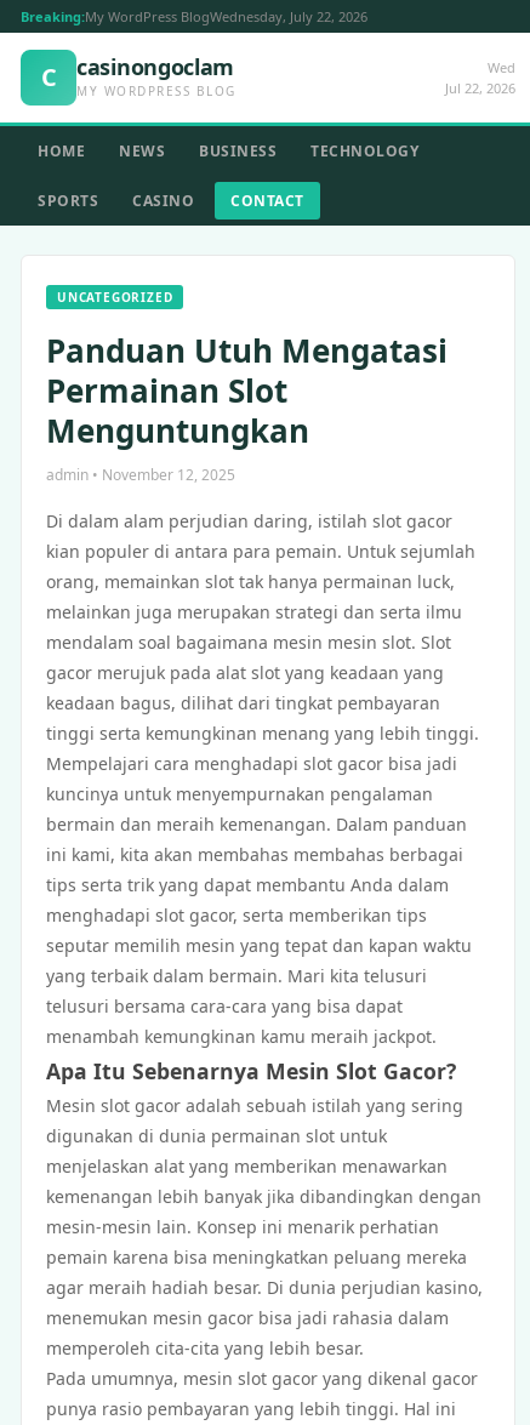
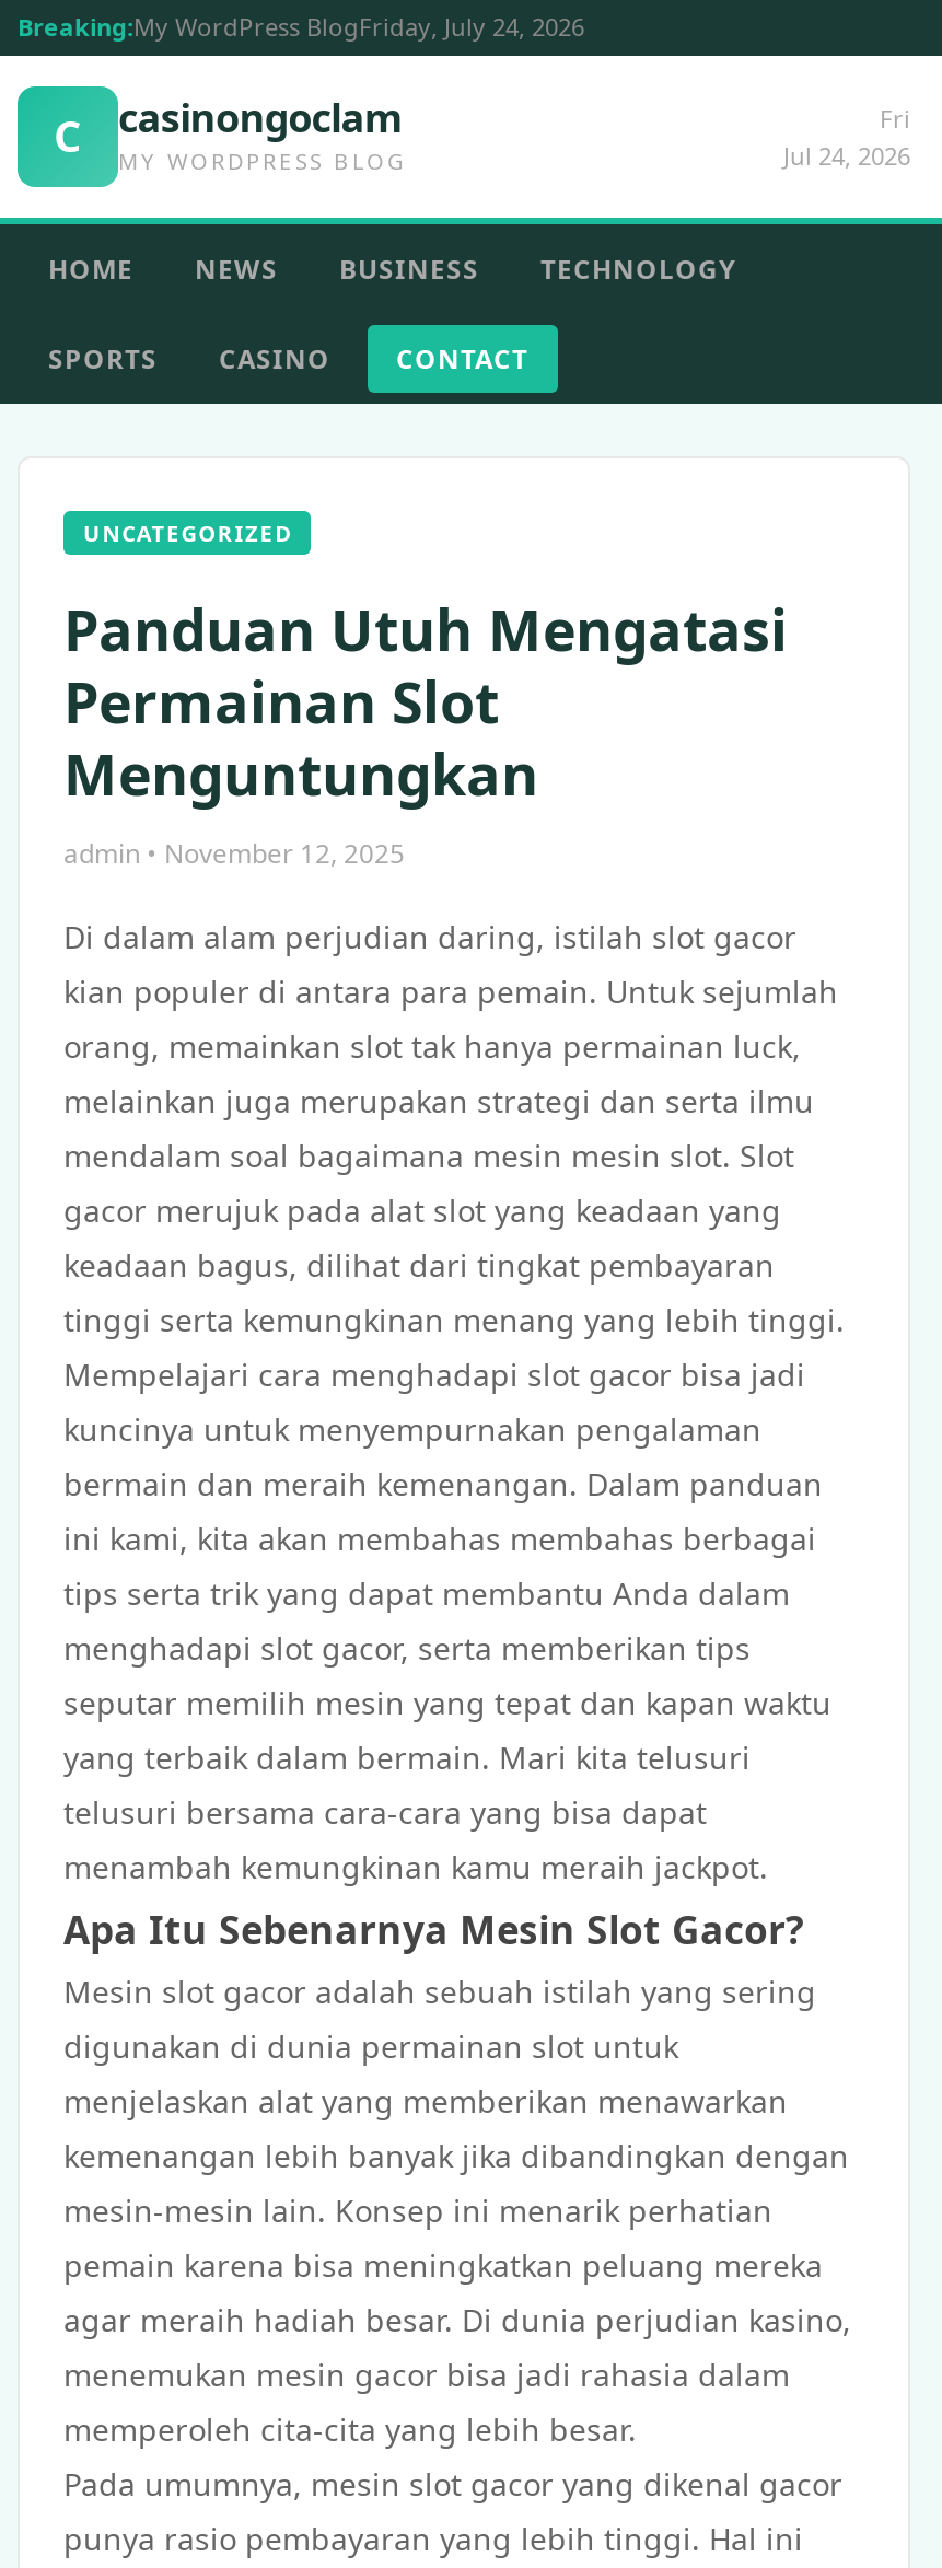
- Breaking:My WordPress BlogWednesday, July 22, 2026
+ Breaking:My WordPress BlogFriday, July 24, 2026

- Wed
- Jul 22, 2026
+ Fri
+ Jul 24, 2026
